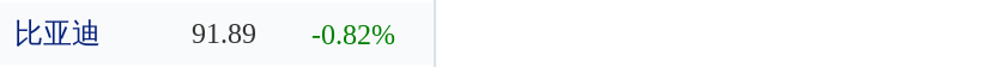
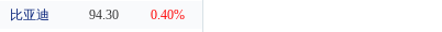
- 91.89
+ 94.30

- -0.82%
+ 0.40%
